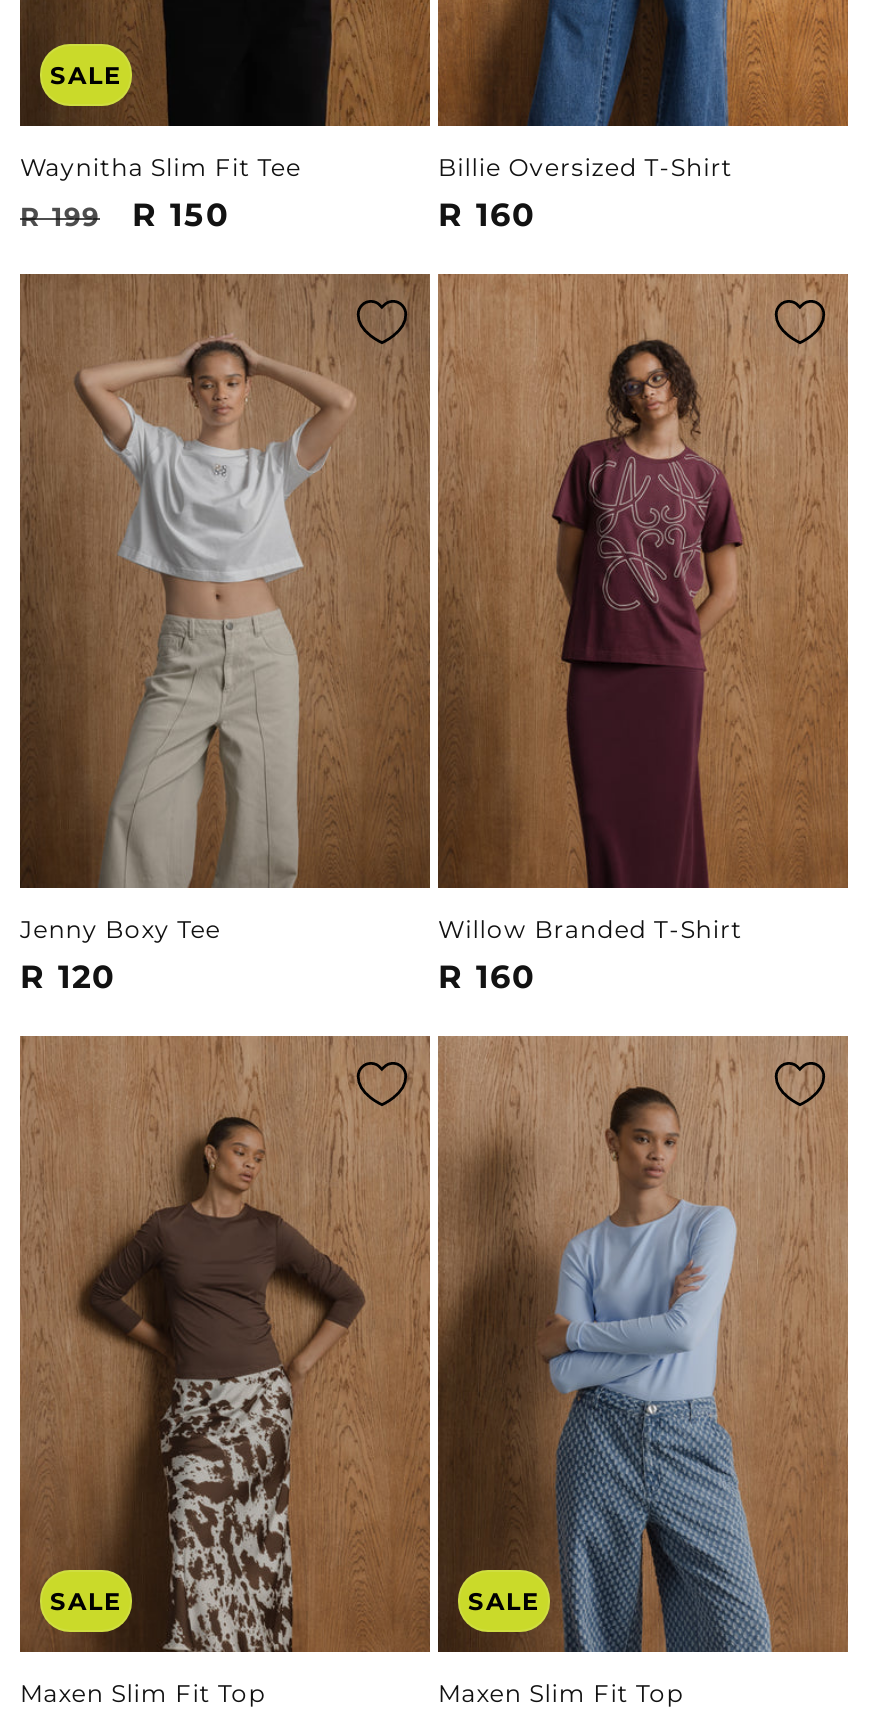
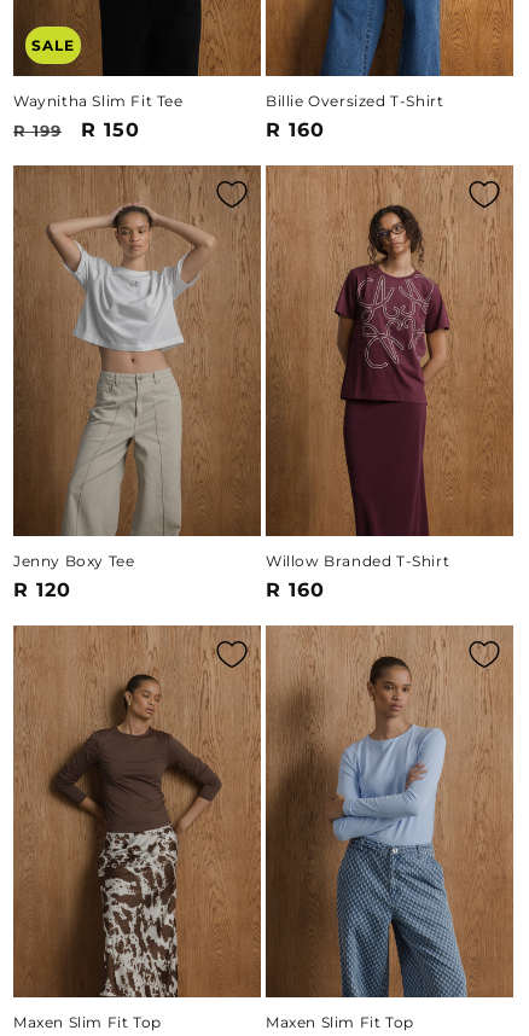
- SALE

- SALE
